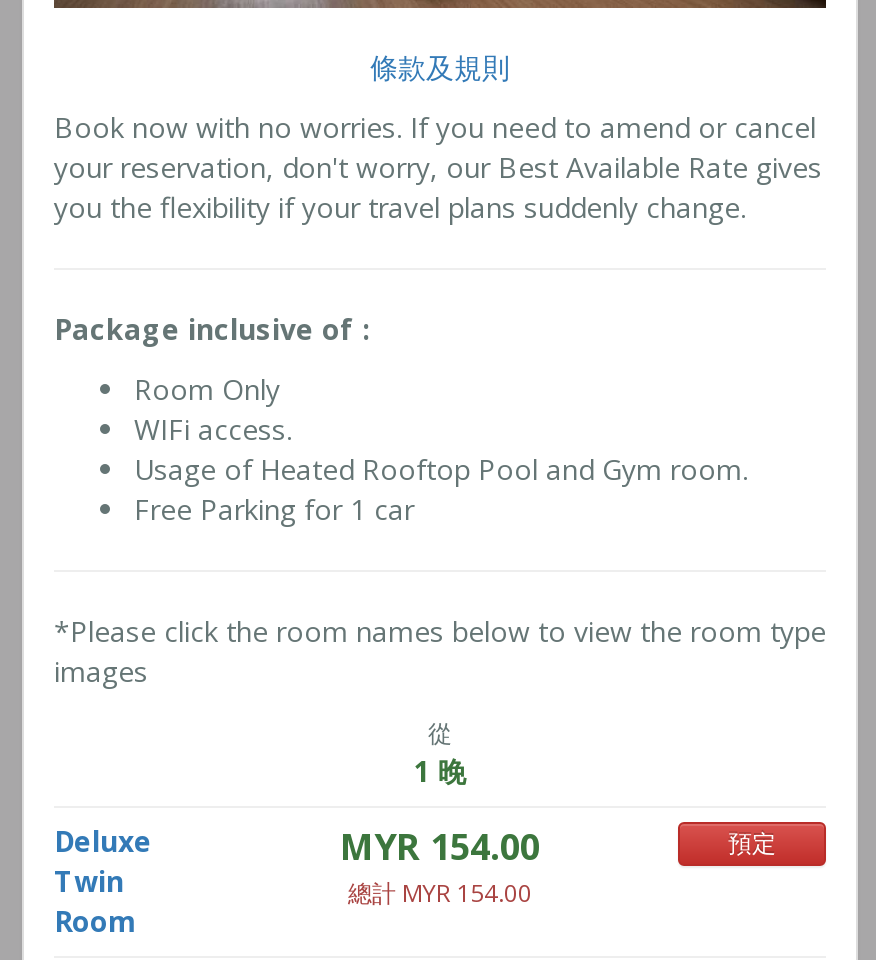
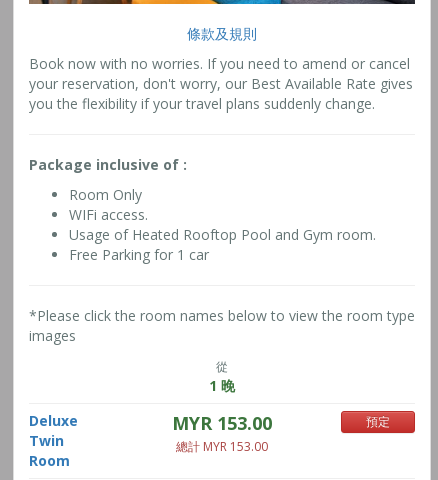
- MYR 154.00
+ MYR 153.00

- 總計 MYR 154.00
+ 總計 MYR 153.00
